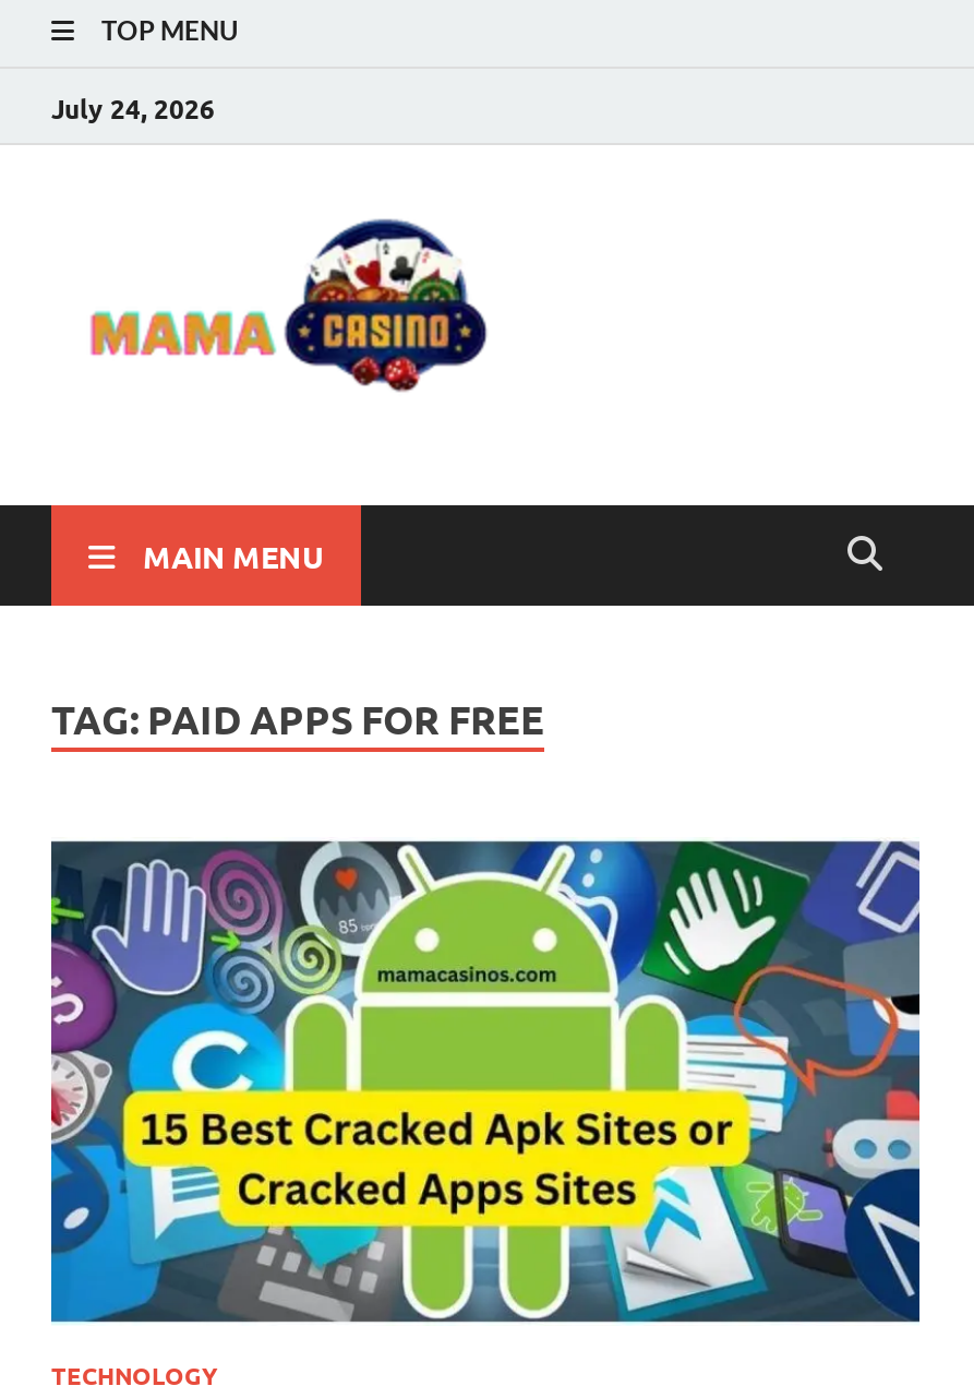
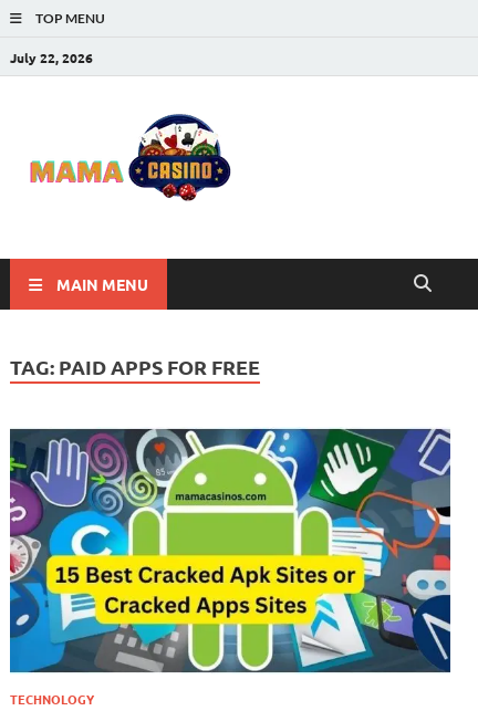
- July 24, 2026
+ July 22, 2026
